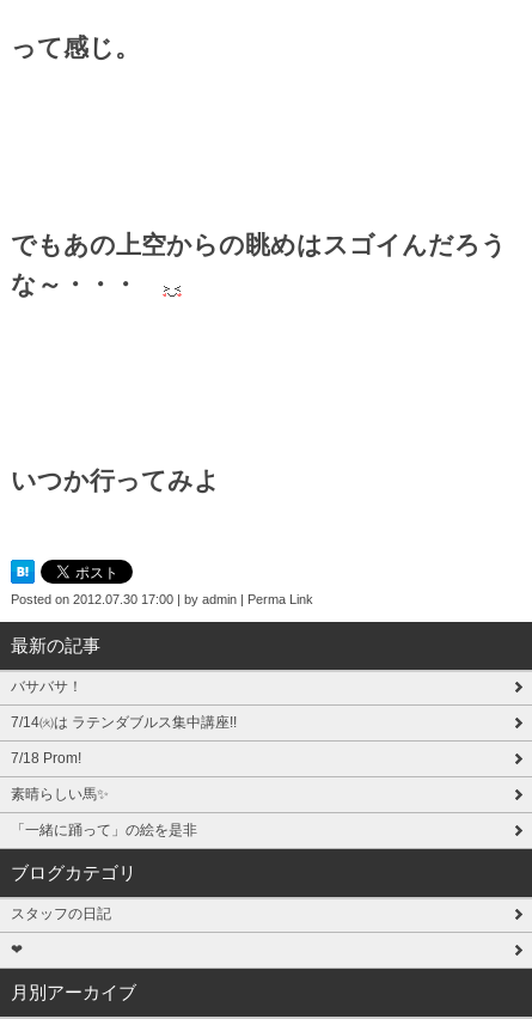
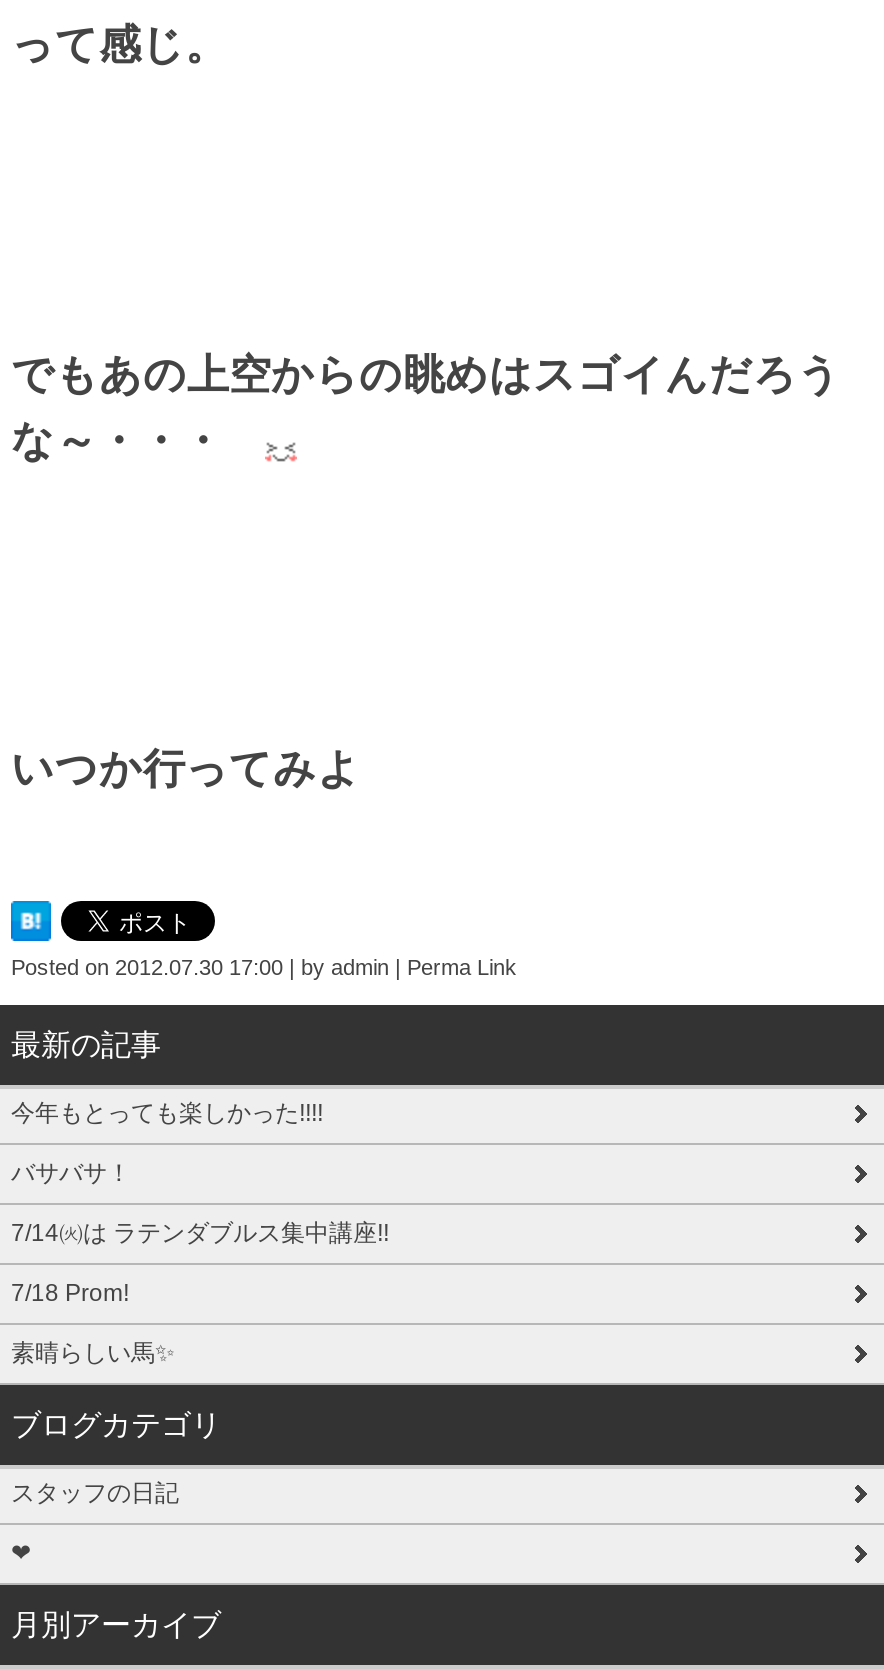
+ 今年もとっても楽しかった!!!!

moved down: バサバサ！ | 7/14㈫は ラテンダブルス集中講座!! | 7/18 Prom!

- 「一緒に踊って」の絵を是非
